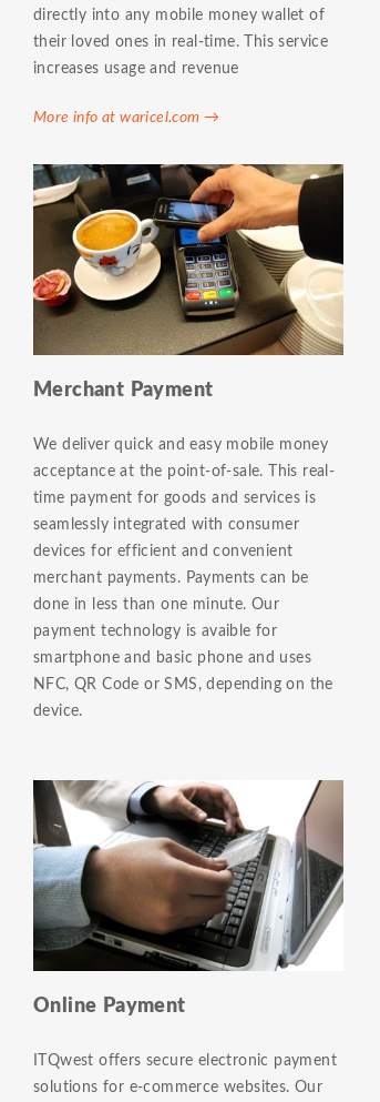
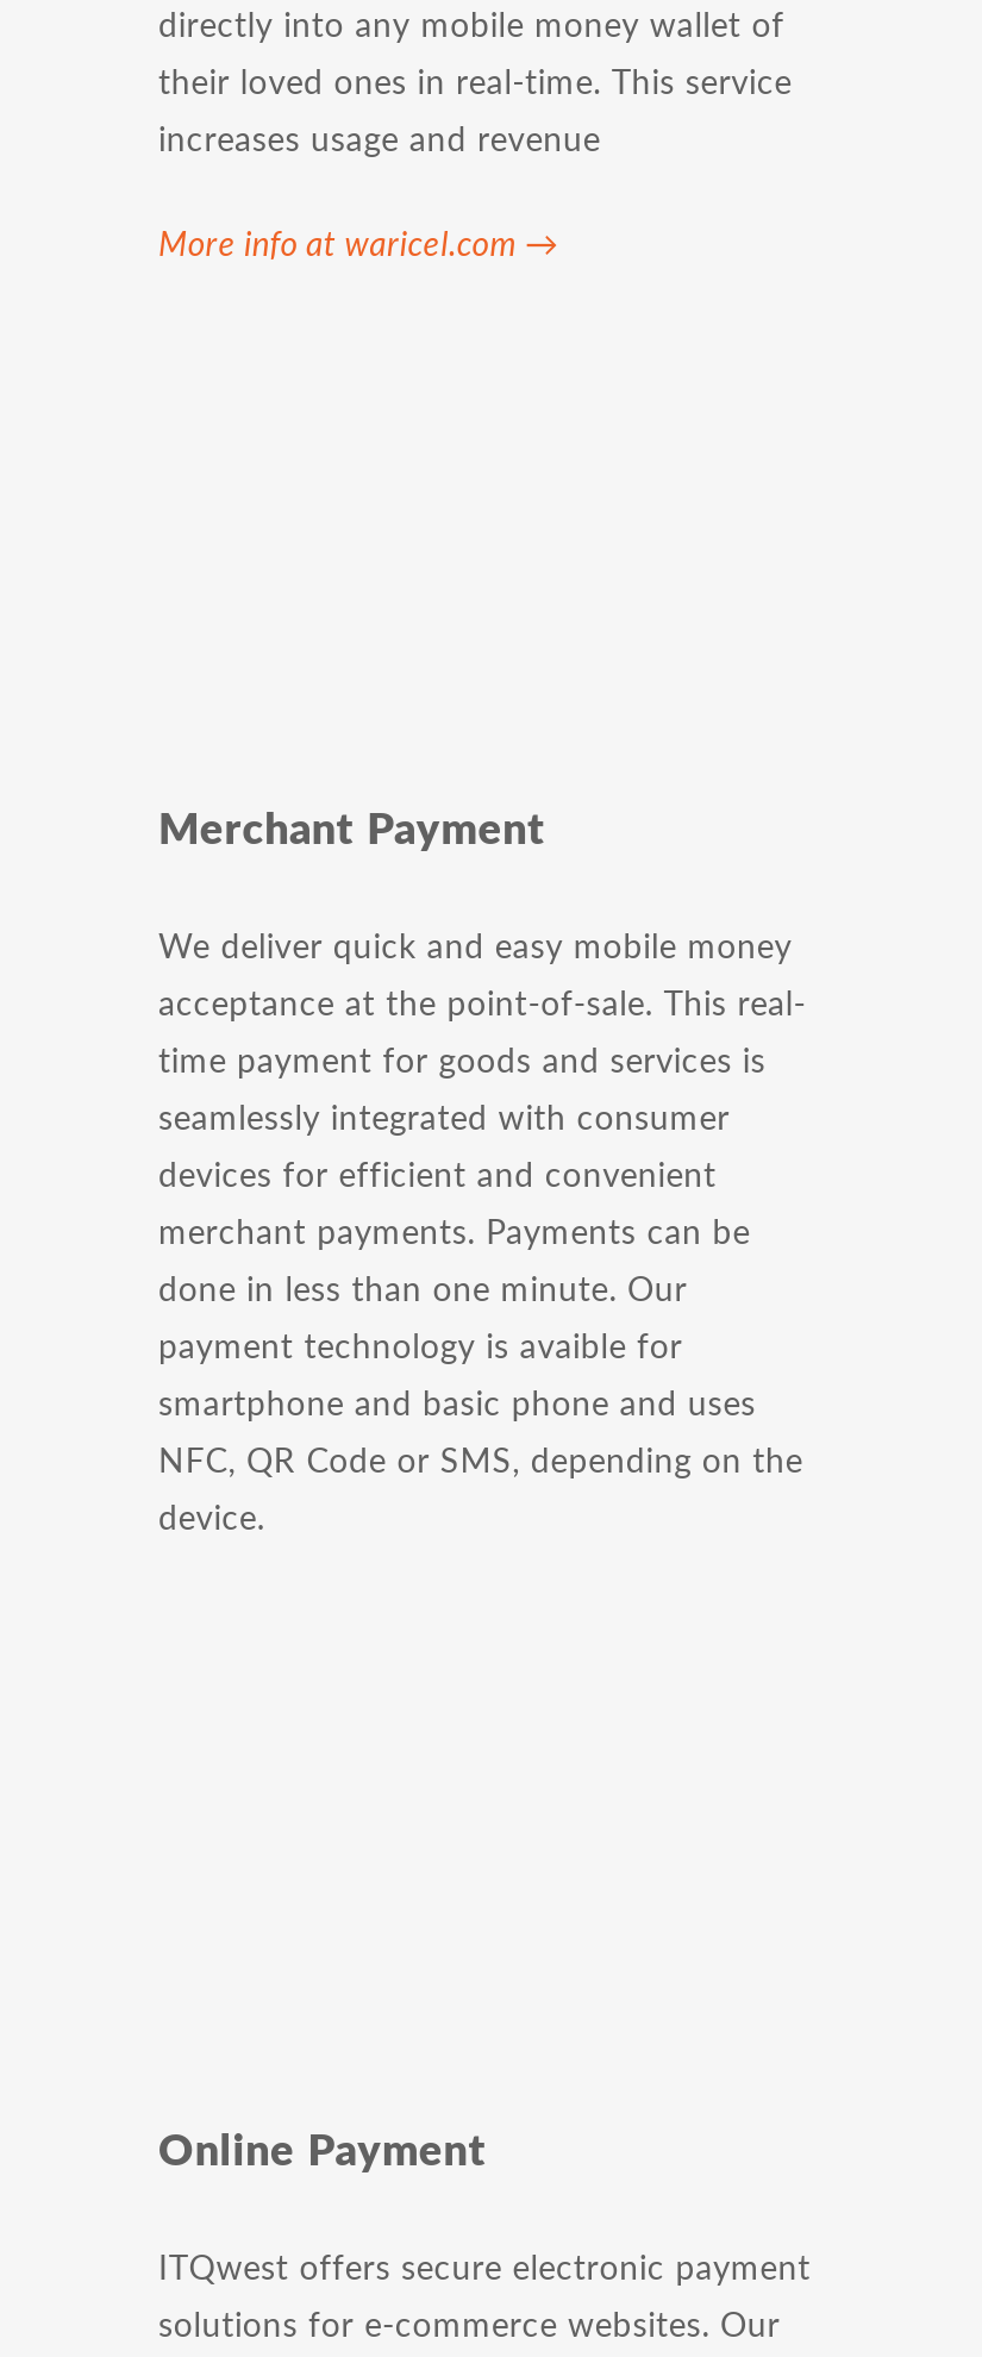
- [image]

- [image]
